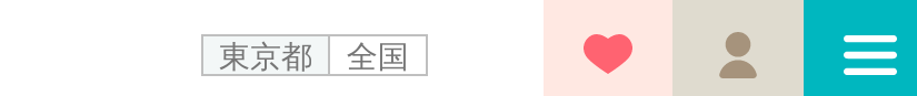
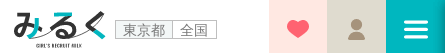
+ [image]
